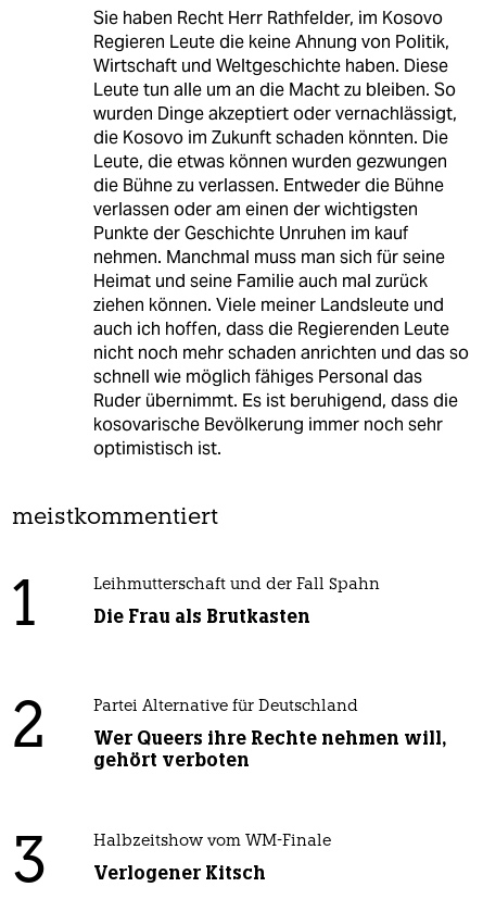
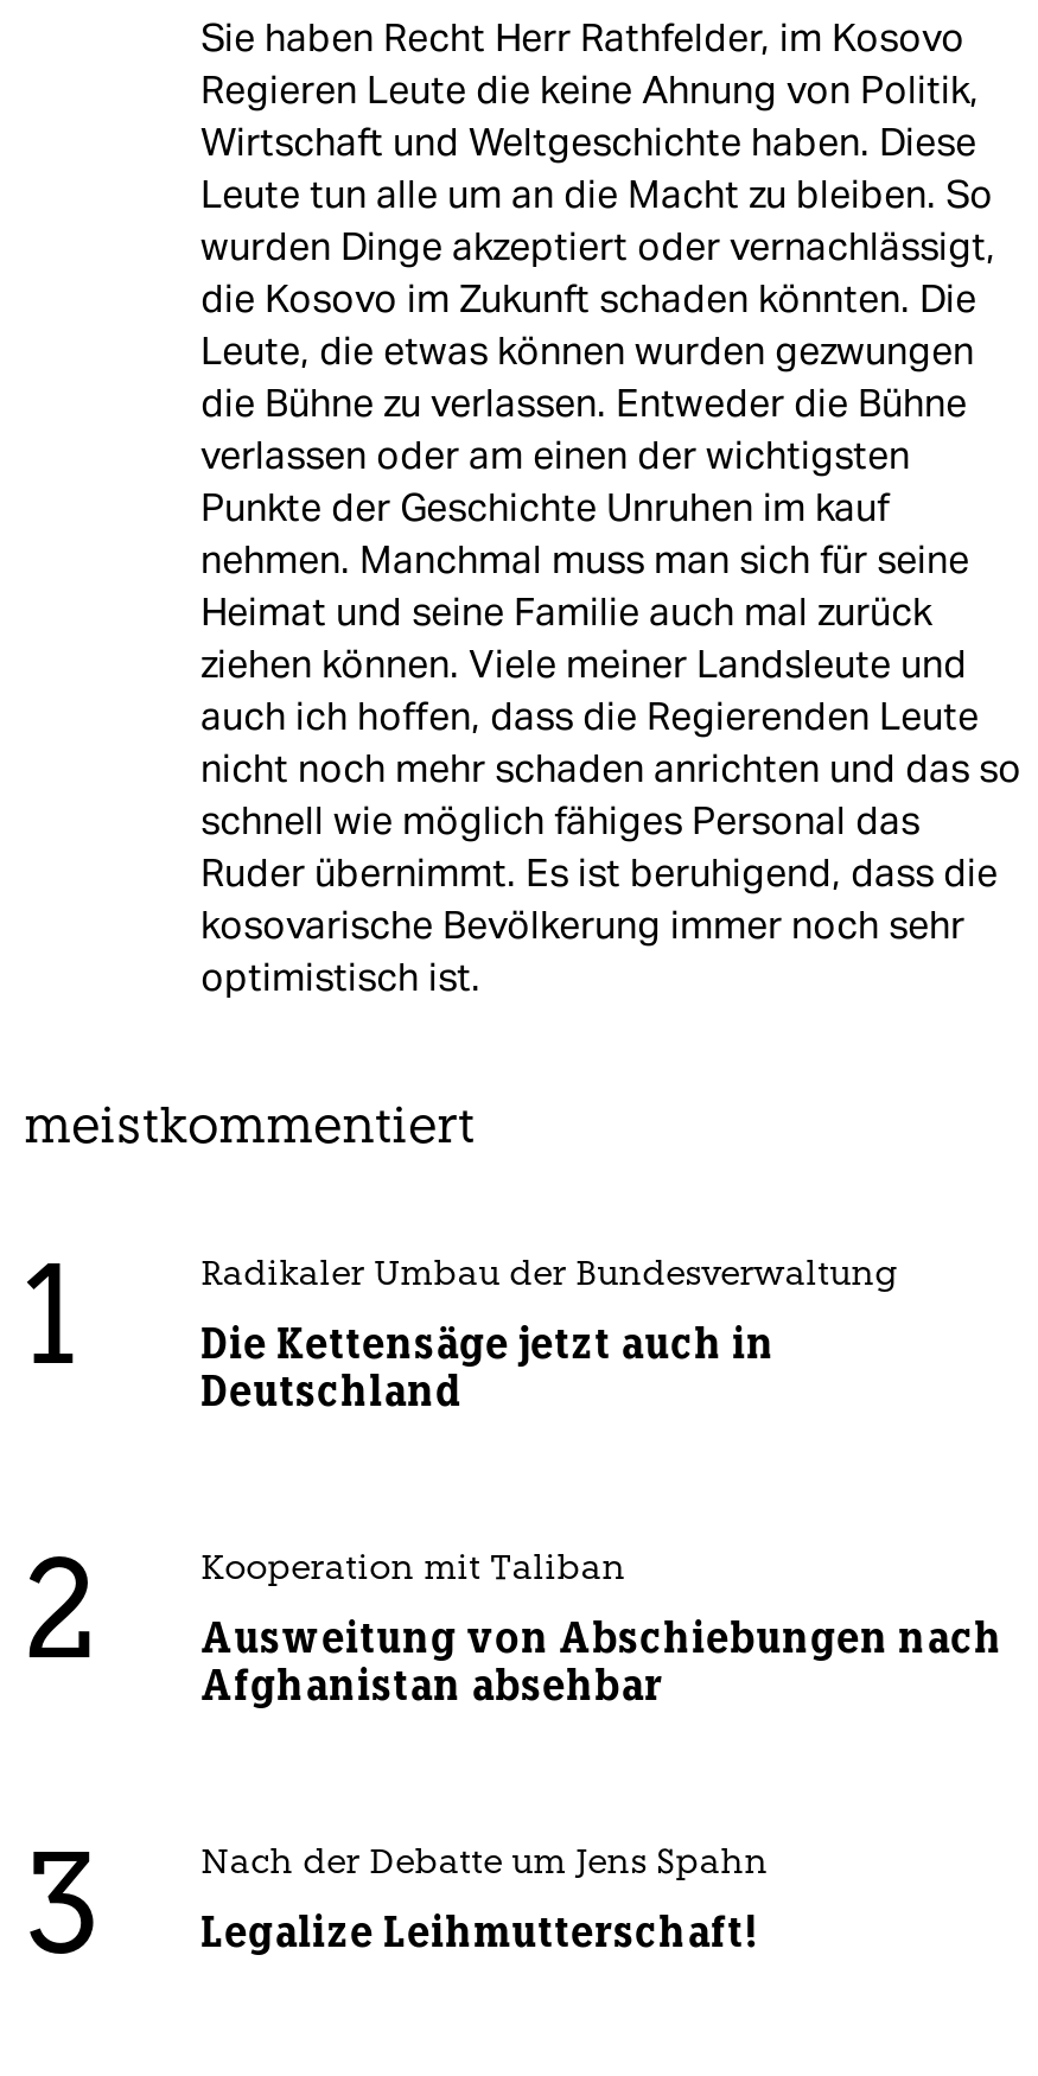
- Leihmutterschaft und der Fall Spahn
+ Radikaler Umbau der Bundesverwaltung

- Die Frau als Brutkasten
+ Die Kettensäge jetzt auch in
+ Deutschland

- Partei Alternative für Deutschland
+ Kooperation mit Taliban

- Wer Queers ihre Rechte nehmen will,
- gehört verboten
+ Ausweitung von Abschiebungen nach
+ Afghanistan absehbar

- Halbzeitshow vom WM-Finale
+ Nach der Debatte um Jens Spahn

- Verlogener Kitsch
+ Legalize Leihmutterschaft!
